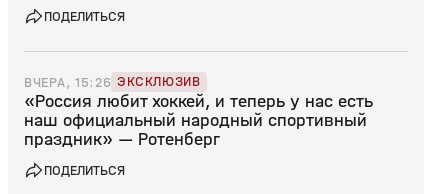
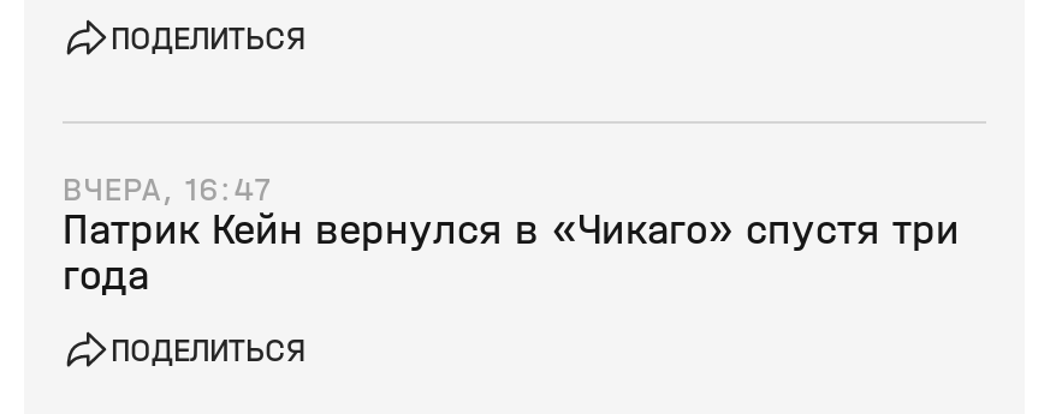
- ВЧЕРА, 15:26 ЭКСКЛЮЗИВ
- «Россия любит хоккей, и теперь у нас есть
- наш официальный народный спортивный
- праздник» — Ротенберг
+ ВЧЕРА, 16:47
+ Патрик Кейн вернулся в «Чикаго» спустя три
+ года
